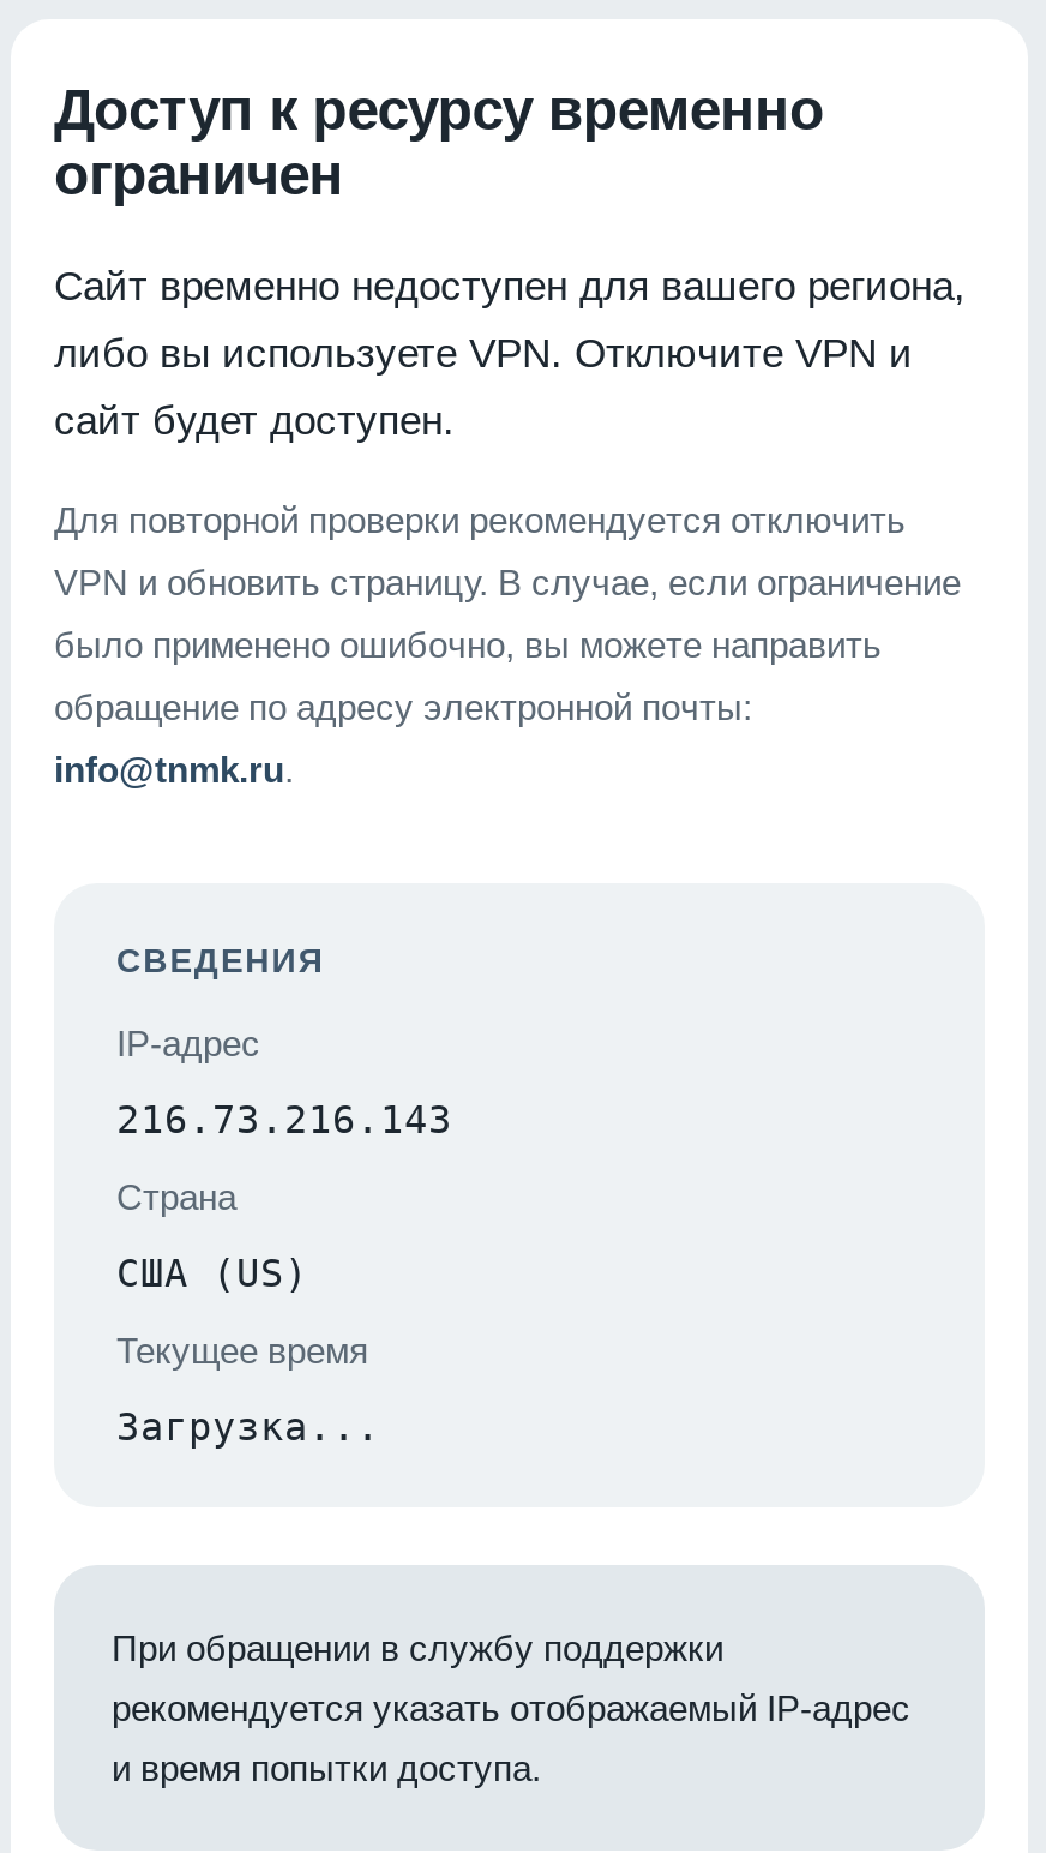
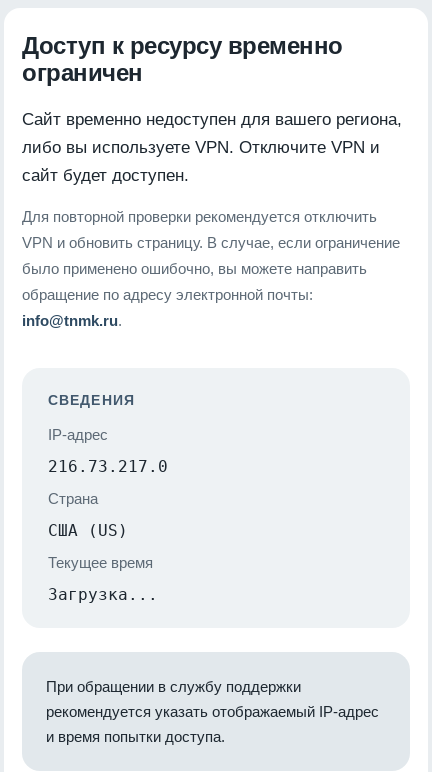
- 216.73.216.143
+ 216.73.217.0
